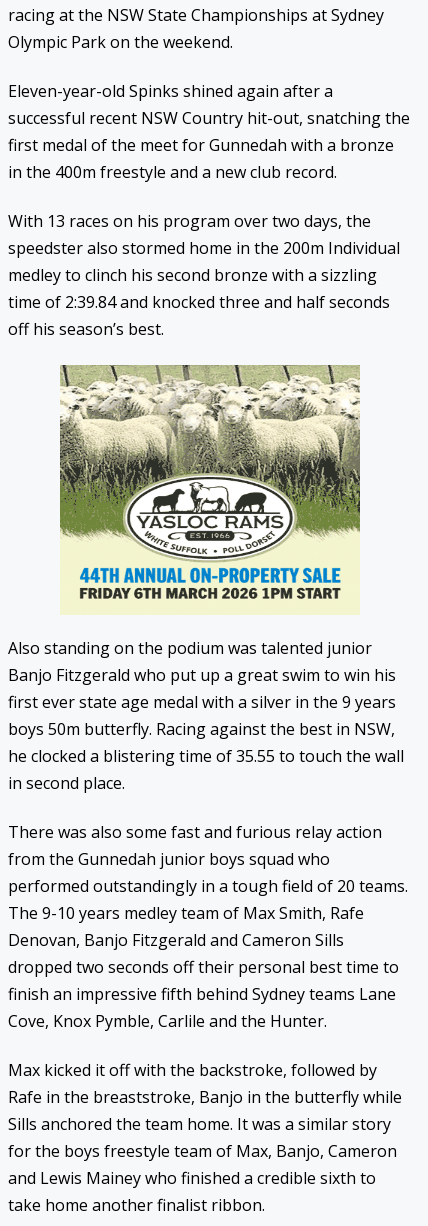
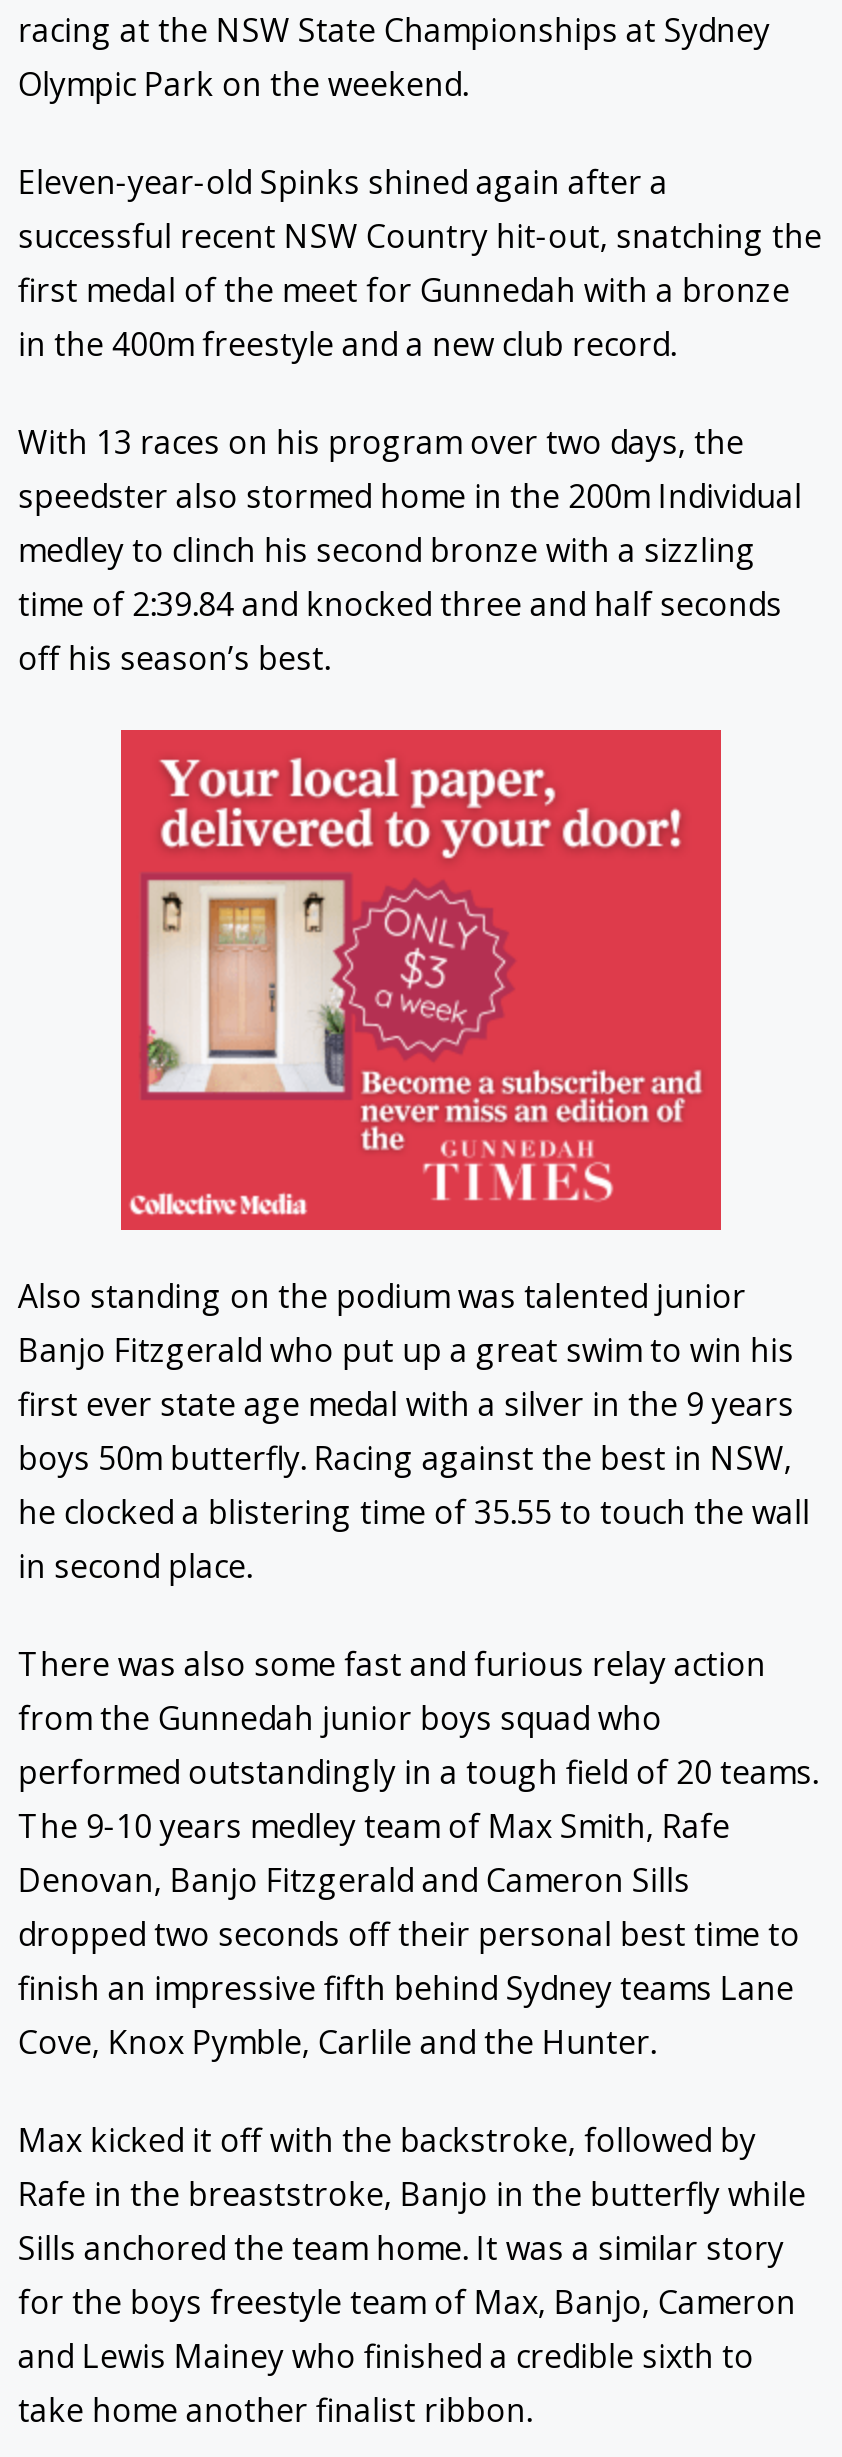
- [image]
+ [image]
